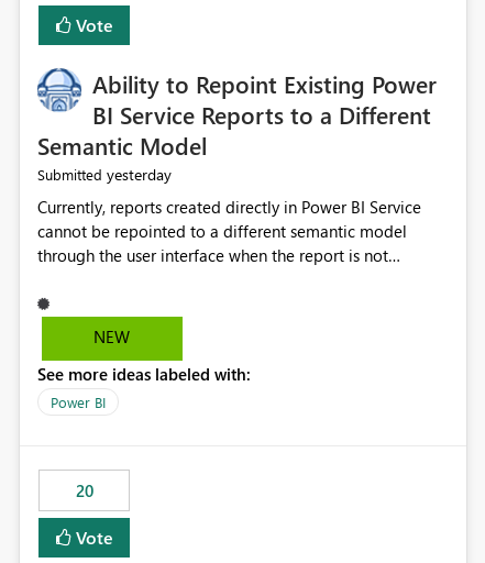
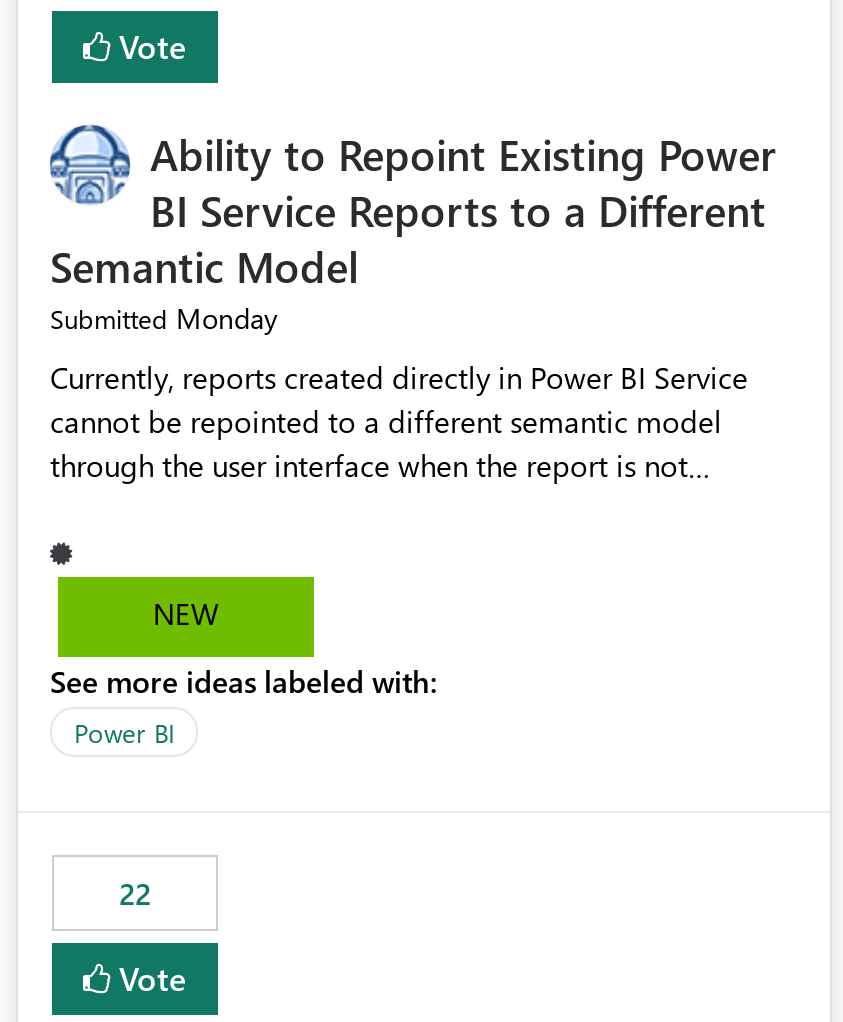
- Submitted yesterday
+ Submitted Monday

- 20
+ 22
